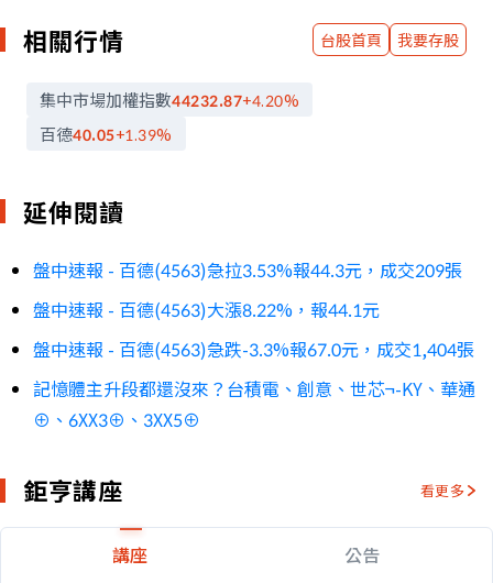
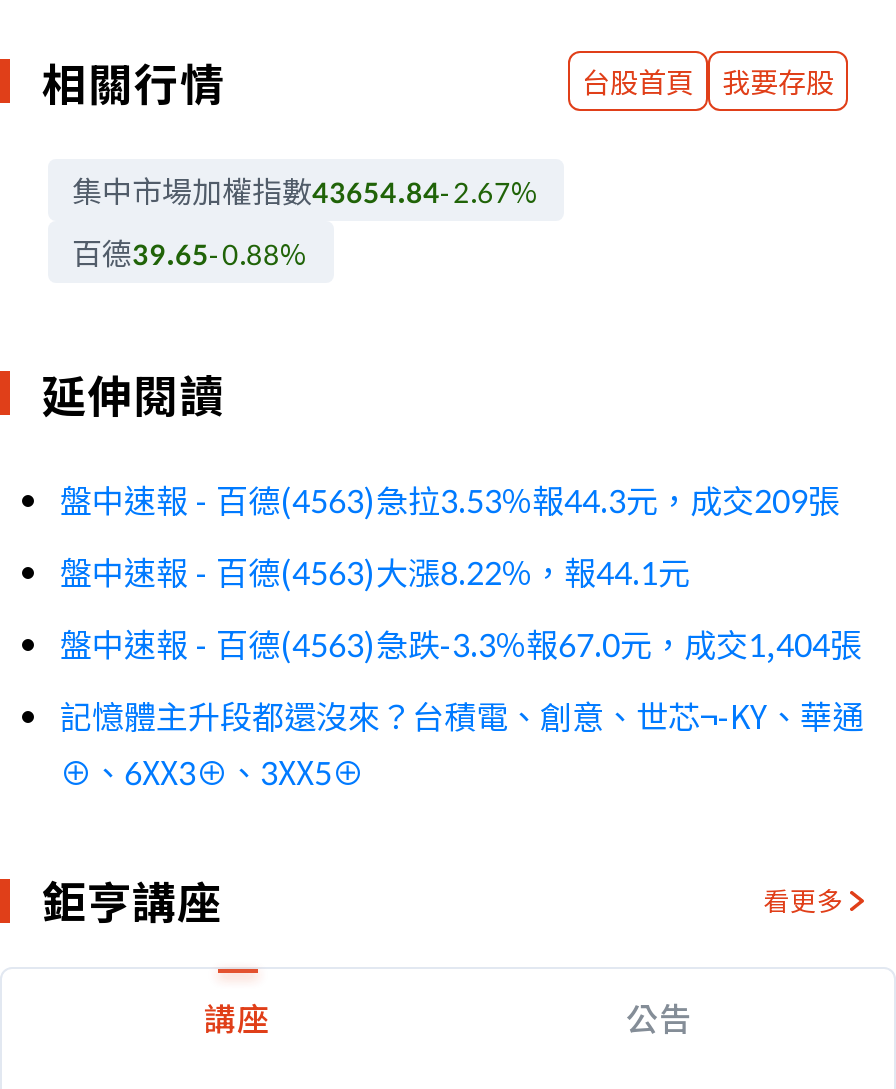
- 集中市場加權指數44232.87+4.20%
+ 集中市場加權指數43654.84-2.67%

- 百德40.05+1.39%
+ 百德39.65-0.88%
